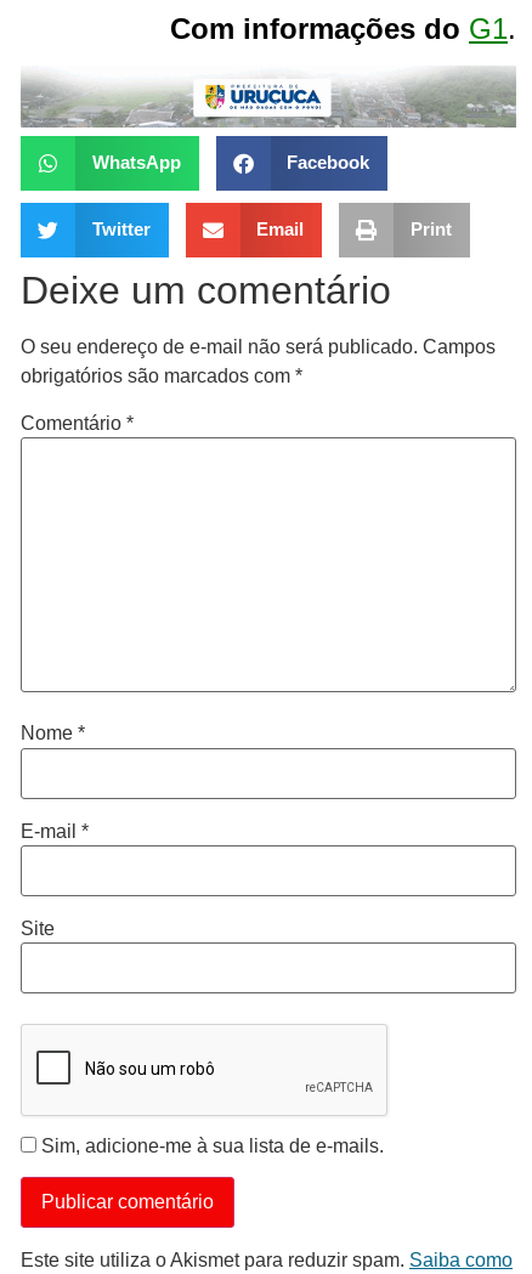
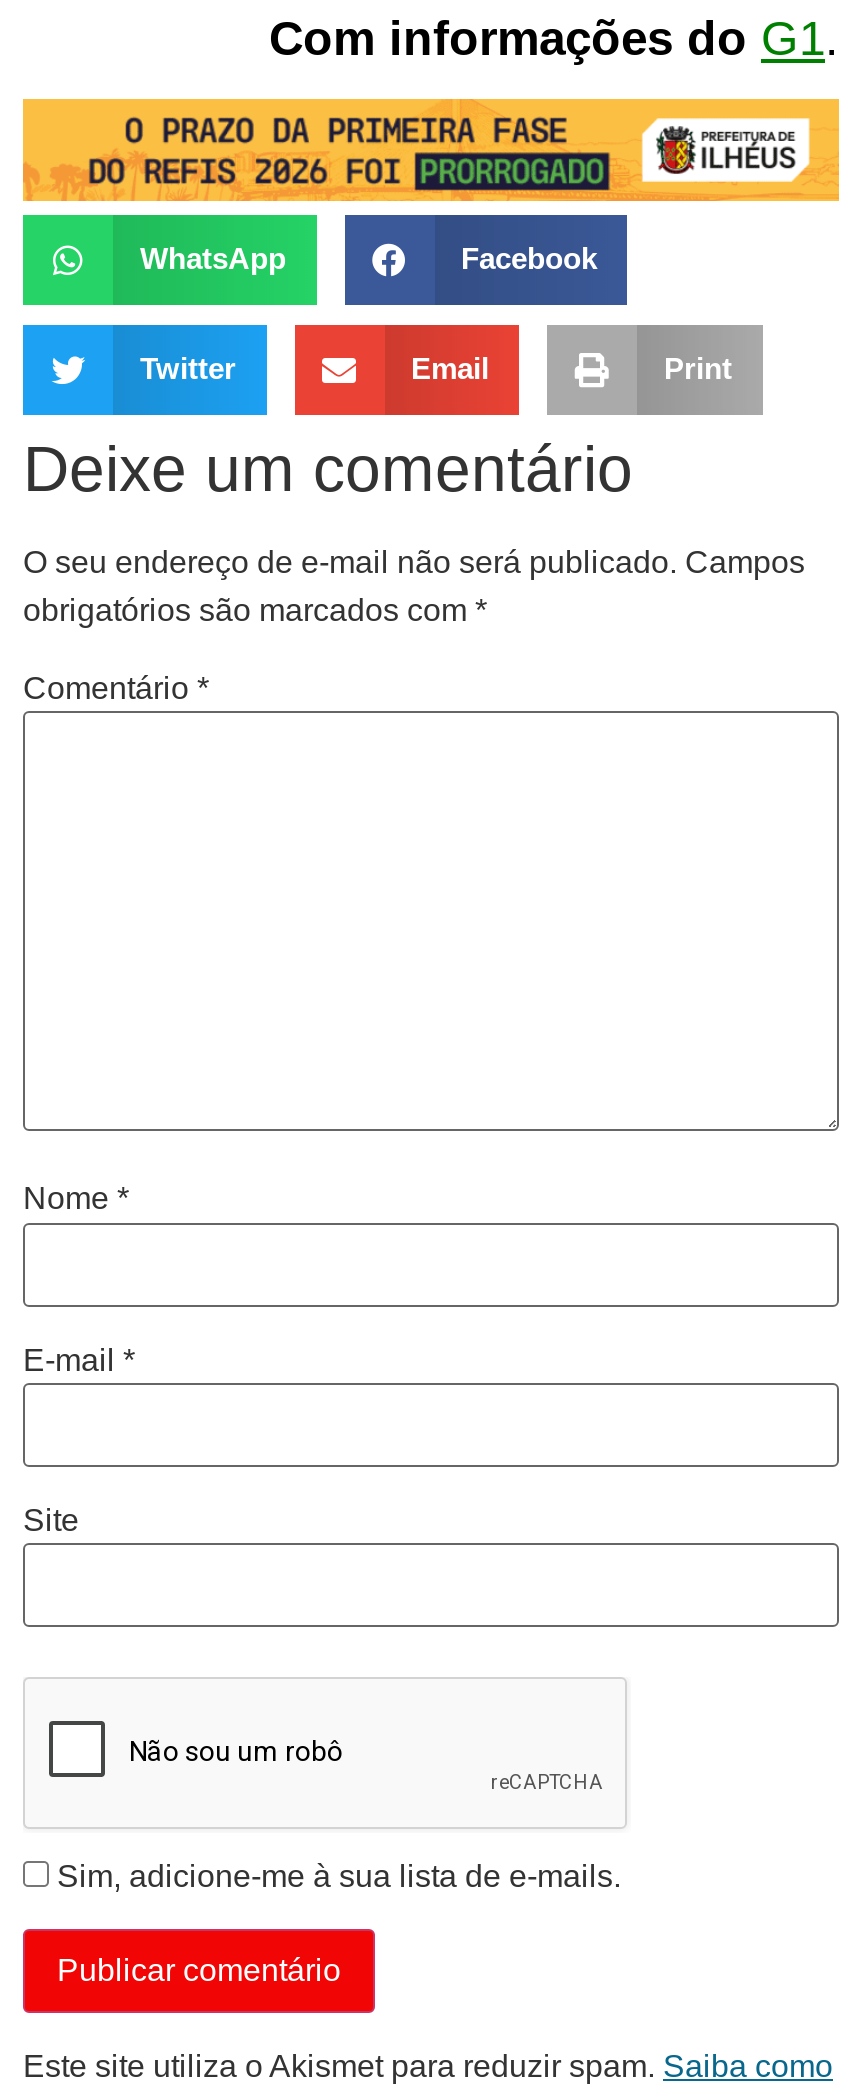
- [image]
+ [image]
